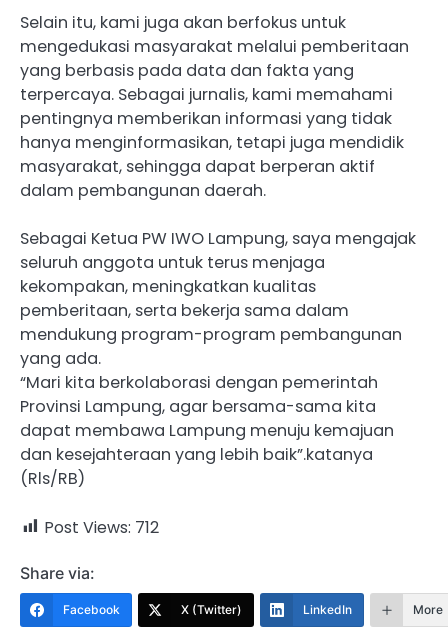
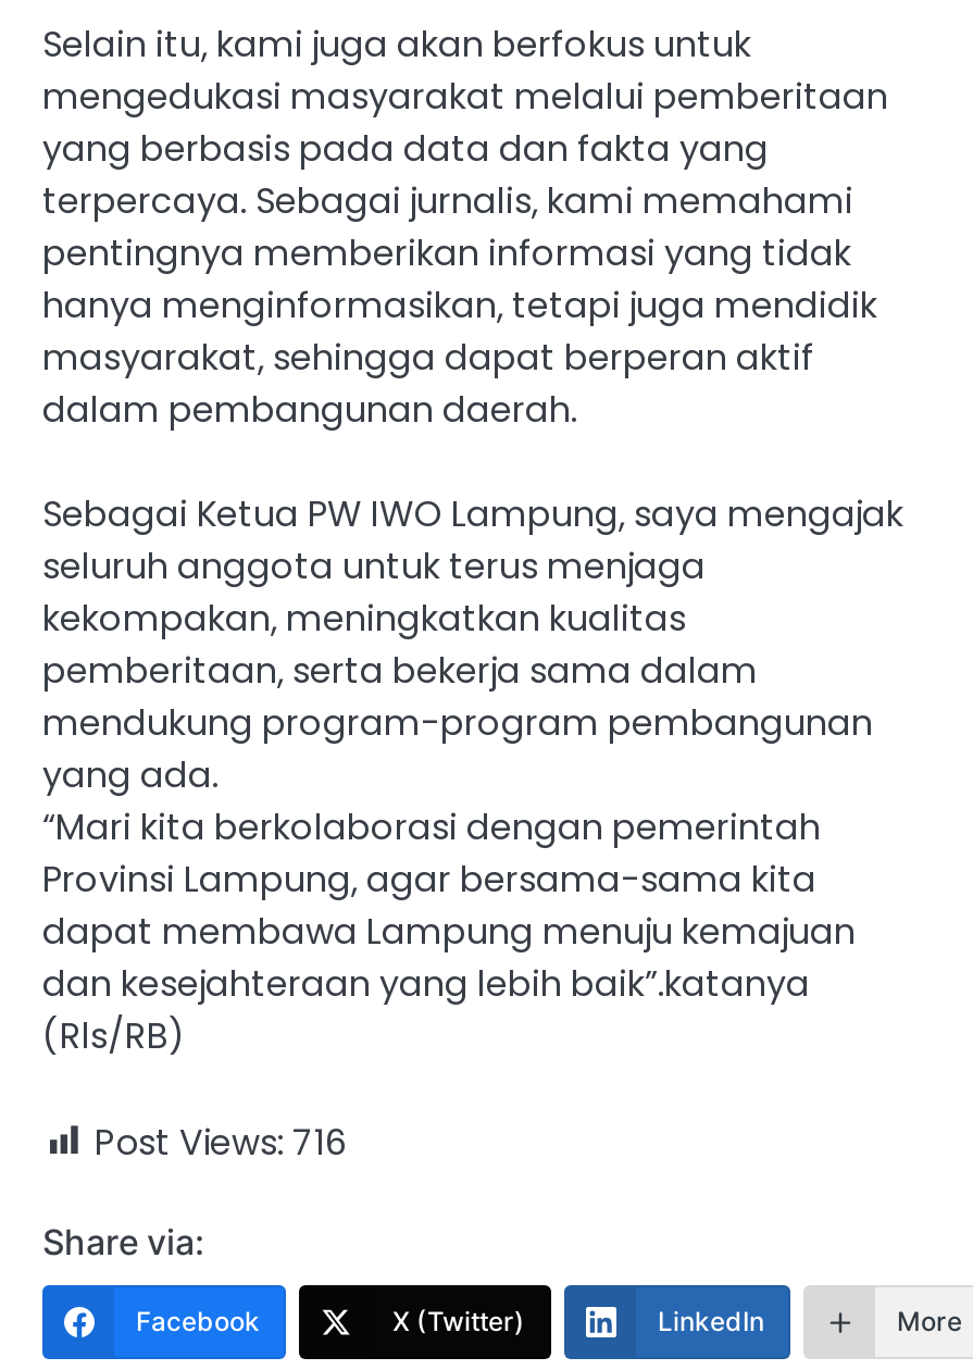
- Post Views: 712
+ Post Views: 716
